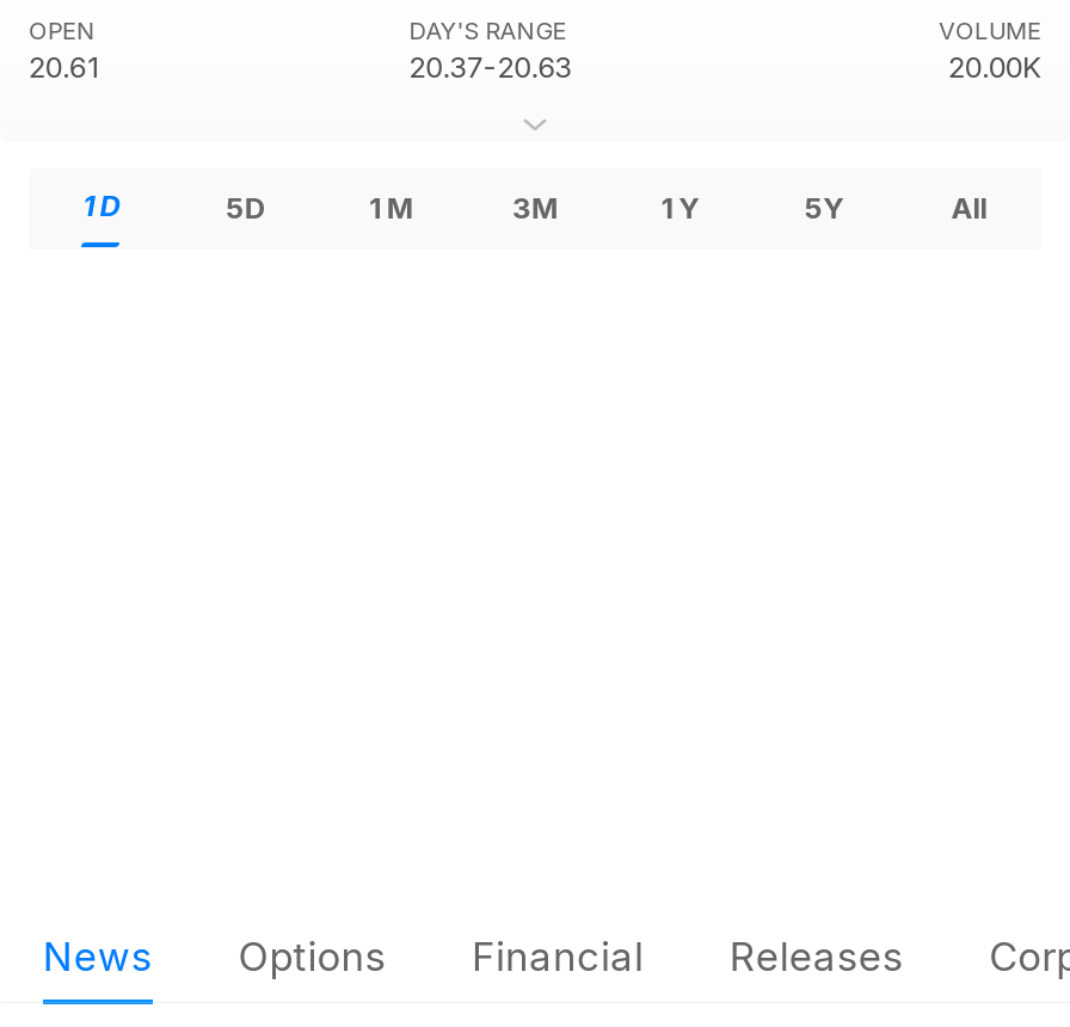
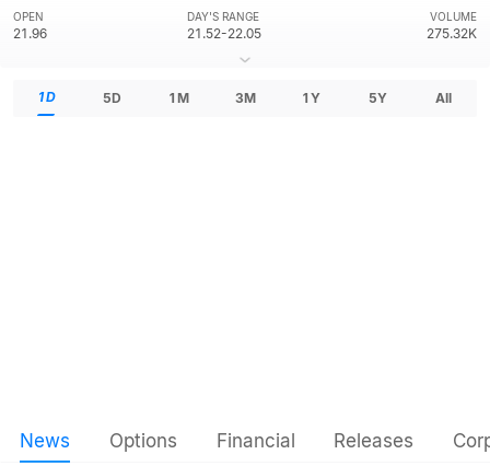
- 20.61
+ 21.96

- 20.37-20.63
+ 21.52-22.05

- 20.00K
+ 275.32K
